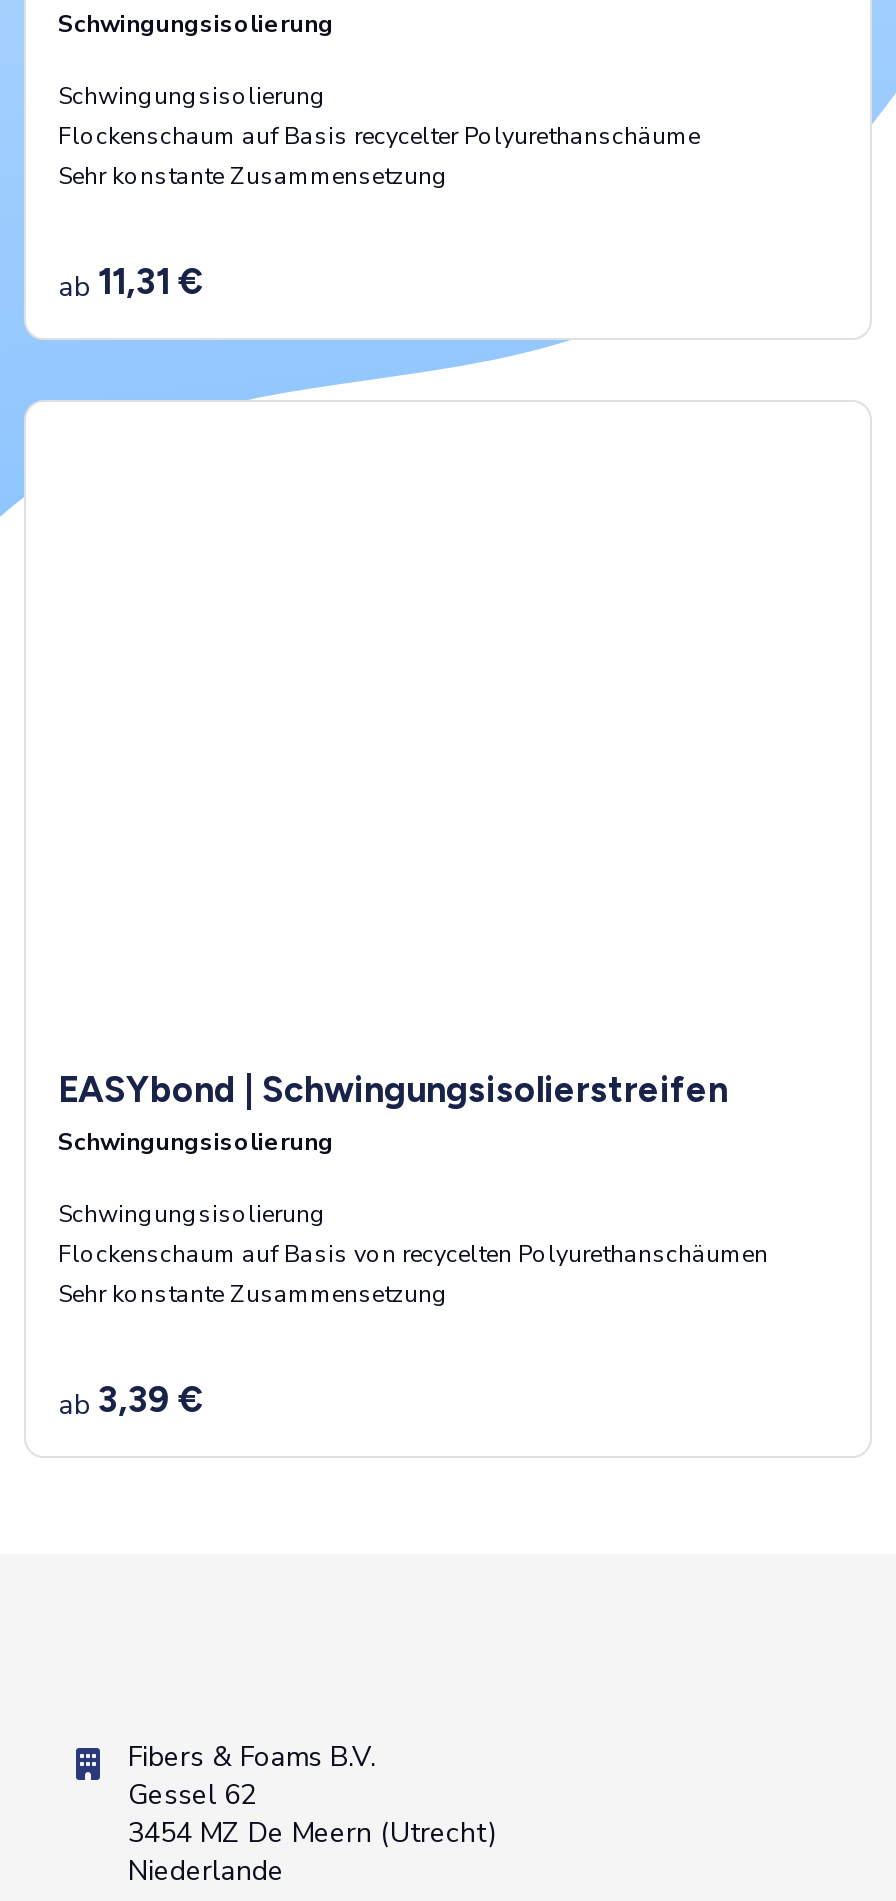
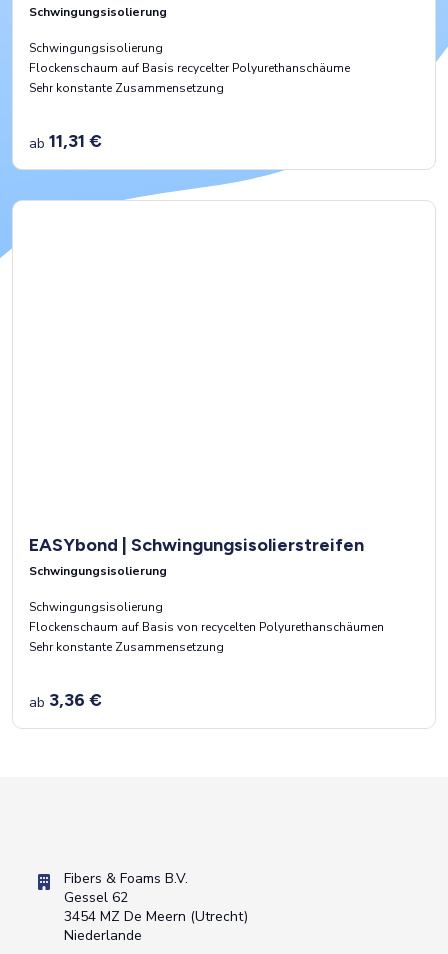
- ab 3,39 €
+ ab 3,36 €
